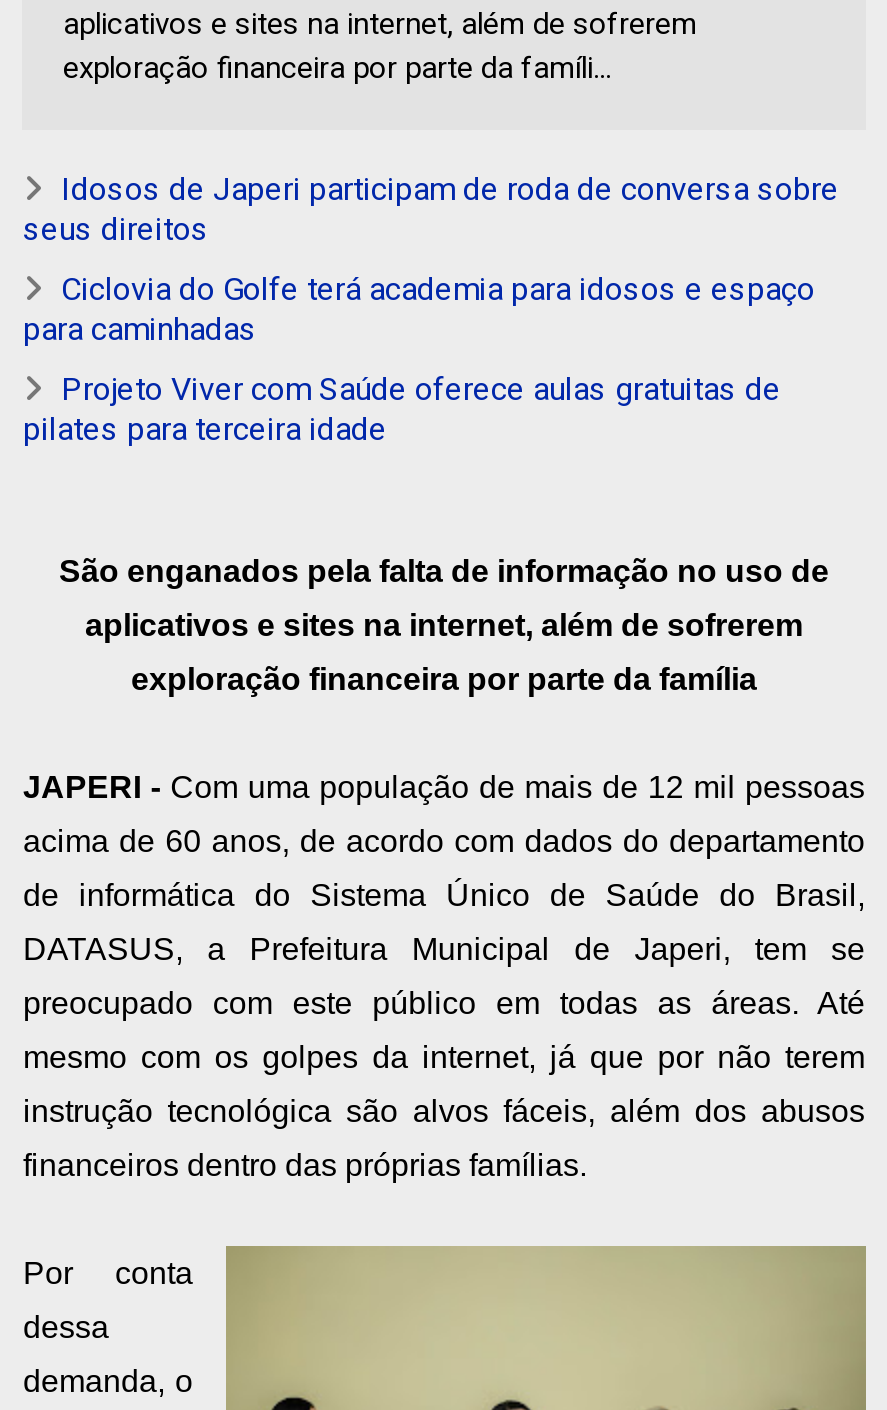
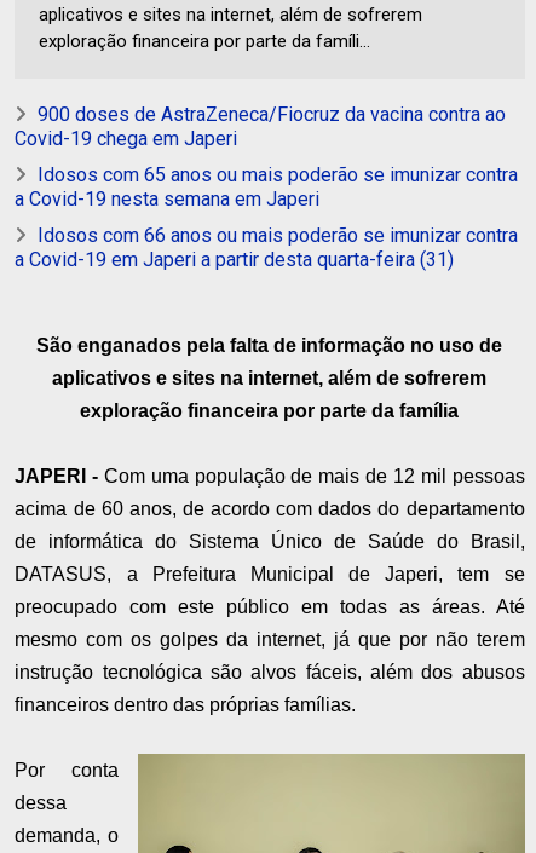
- Idosos de Japeri participam de roda de conversa sobre
- seus direitos
+ 900 doses de AstraZeneca/Fiocruz da vacina contra ao
+ Covid-19 chega em Japeri

- Ciclovia do Golfe terá academia para idosos e espaço
- para caminhadas
+ Idosos com 65 anos ou mais poderão se imunizar contra
+ a Covid-19 nesta semana em Japeri

- Projeto Viver com Saúde oferece aulas gratuitas de
- pilates para terceira idade
+ Idosos com 66 anos ou mais poderão se imunizar contra
+ a Covid-19 em Japeri a partir desta quarta-feira (31)
